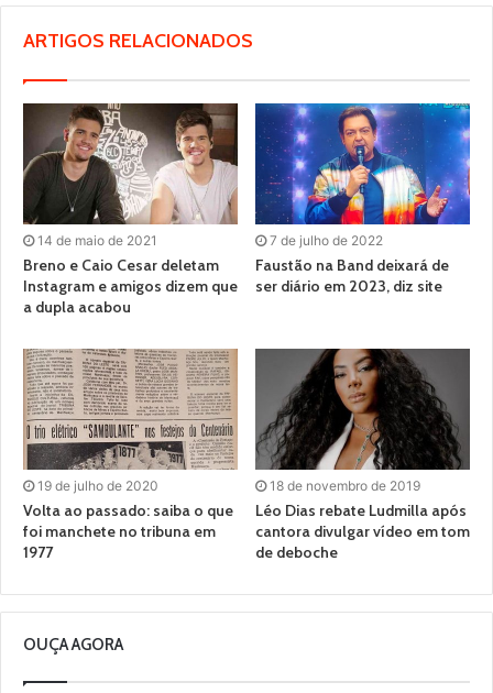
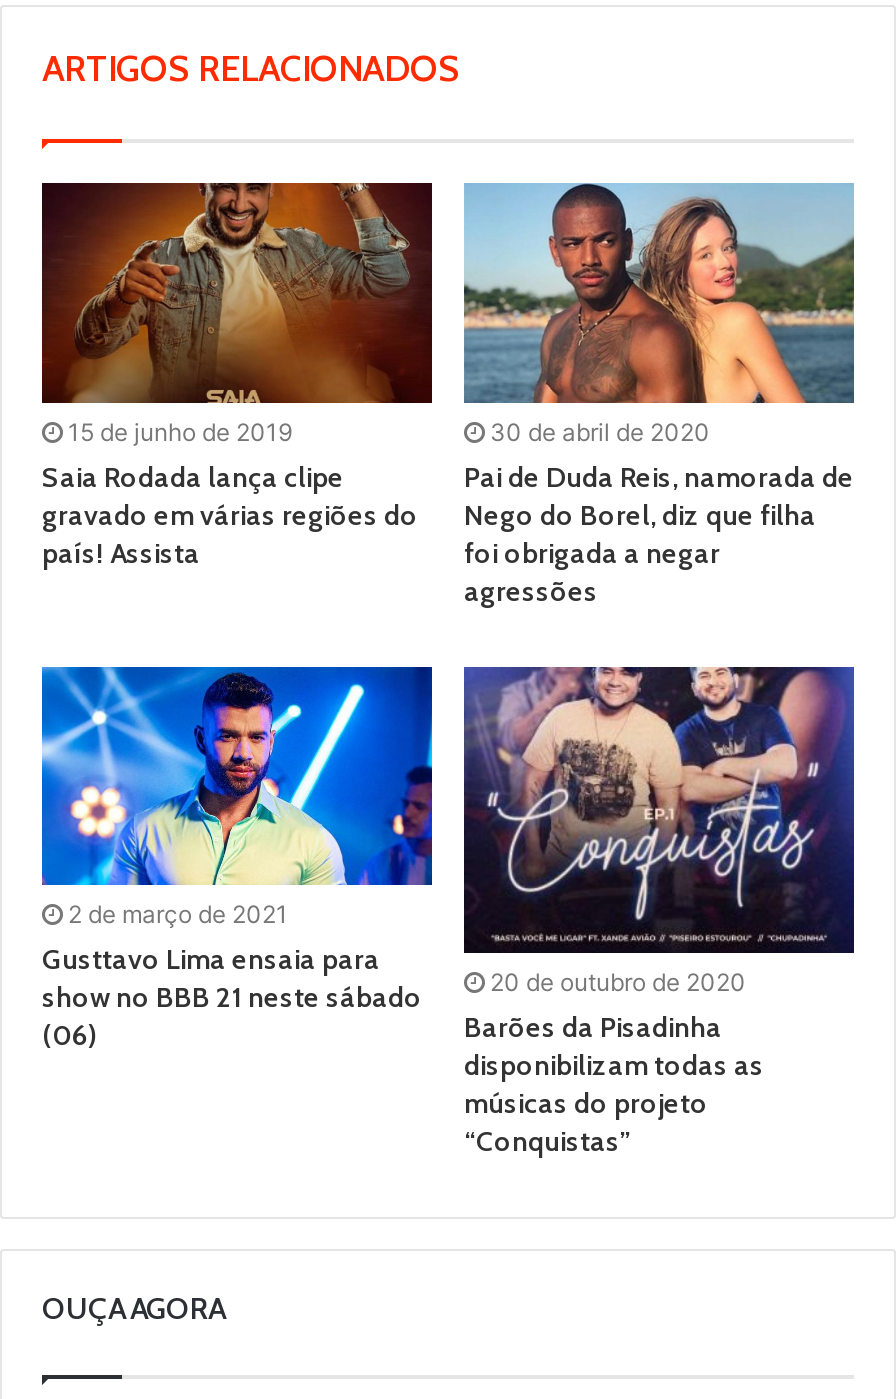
- [image]
- 14 de maio de 2021
- Breno e Caio Cesar deletam
- Instagram e amigos dizem que
- a dupla acabou
+ [image]
+ 15 de junho de 2019
+ Saia Rodada lança clipe
+ gravado em várias regiões do
+ país! Assista

- [image]
+ [image]

- 7 de julho de 2022
- Faustão na Band deixará de
- ser diário em 2023, diz site
+ 30 de abril de 2020
+ Pai de Duda Reis, namorada de
+ Nego do Borel, diz que filha
+ foi obrigada a negar
+ agressões

- [image]
- 19 de julho de 2020
- Volta ao passado: saiba o que
- foi manchete no tribuna em
- 1977
+ [image]
+ 2 de março de 2021
+ Gusttavo Lima ensaia para
+ show no BBB 21 neste sábado
+ (06)

- [image]
- 18 de novembro de 2019
- Léo Dias rebate Ludmilla após
- cantora divulgar vídeo em tom
- de deboche
+ [image]
+ 20 de outubro de 2020
+ Barões da Pisadinha
+ disponibilizam todas as
+ músicas do projeto
+ “Conquistas”
